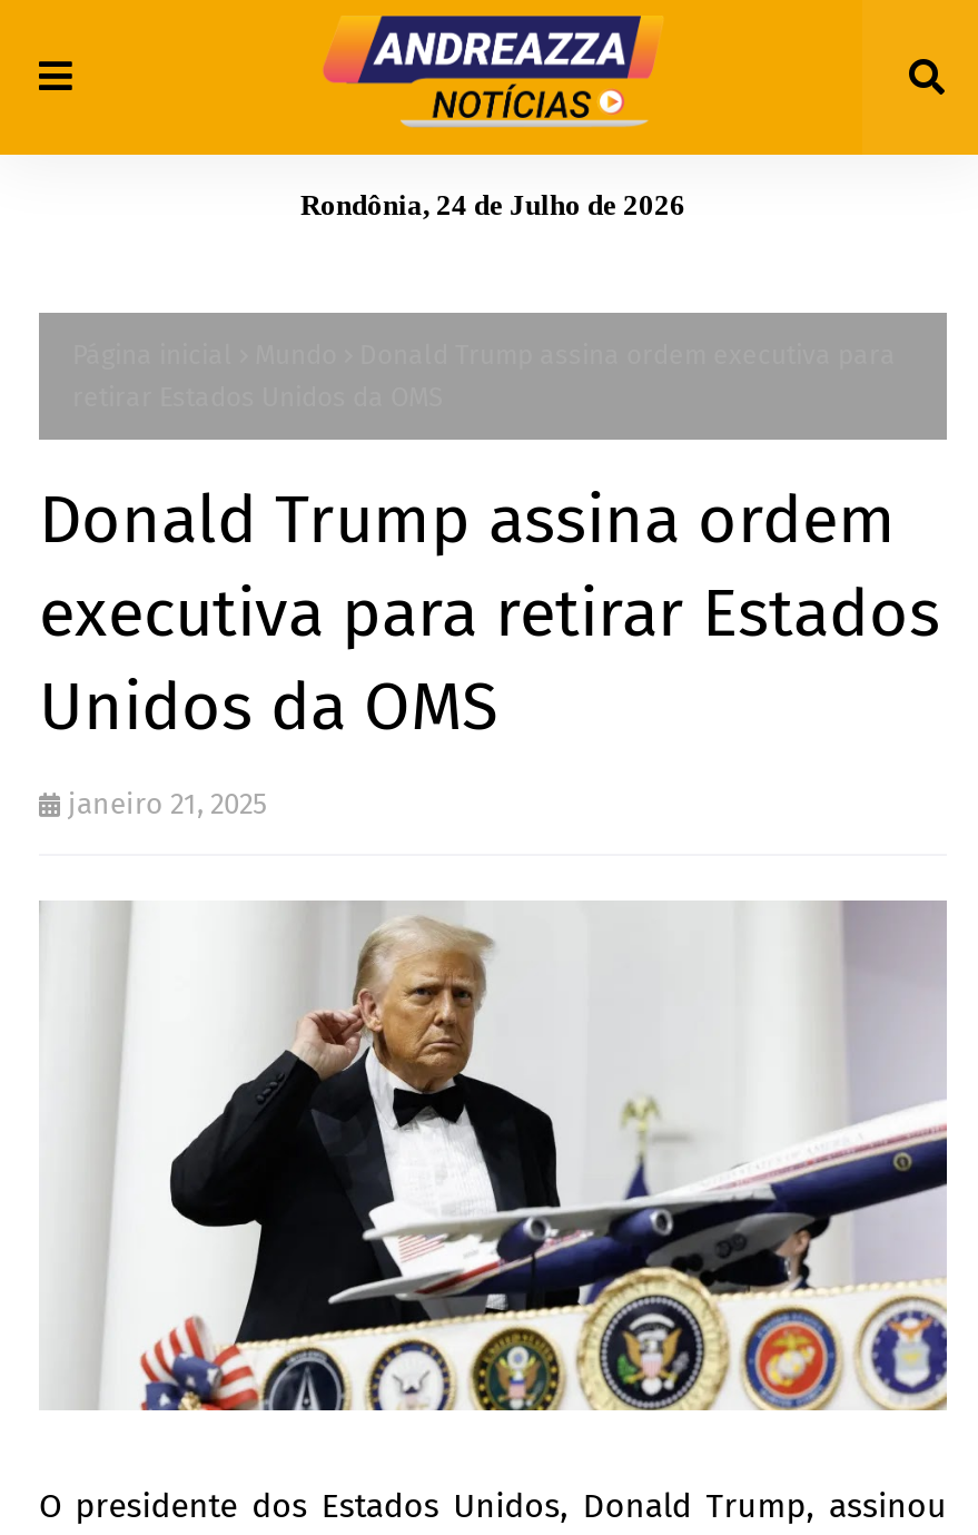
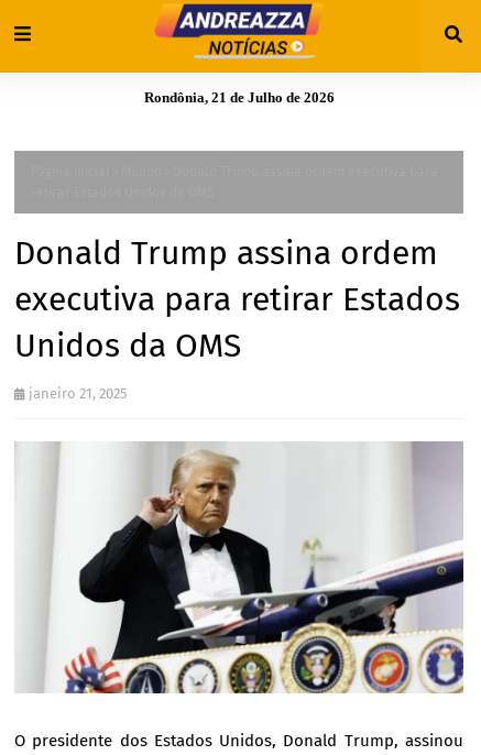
- Rondônia, 24 de Julho de 2026
+ Rondônia, 21 de Julho de 2026
